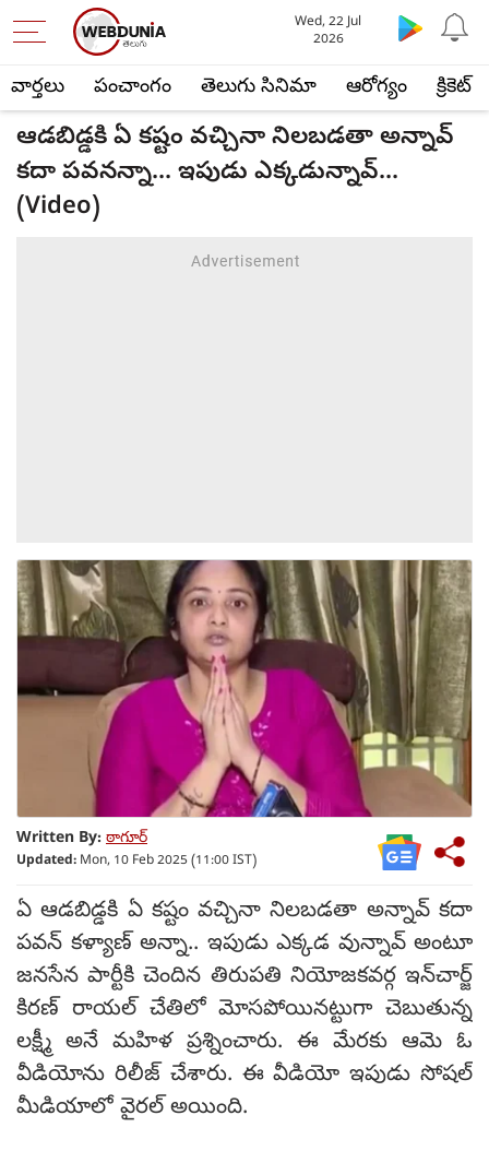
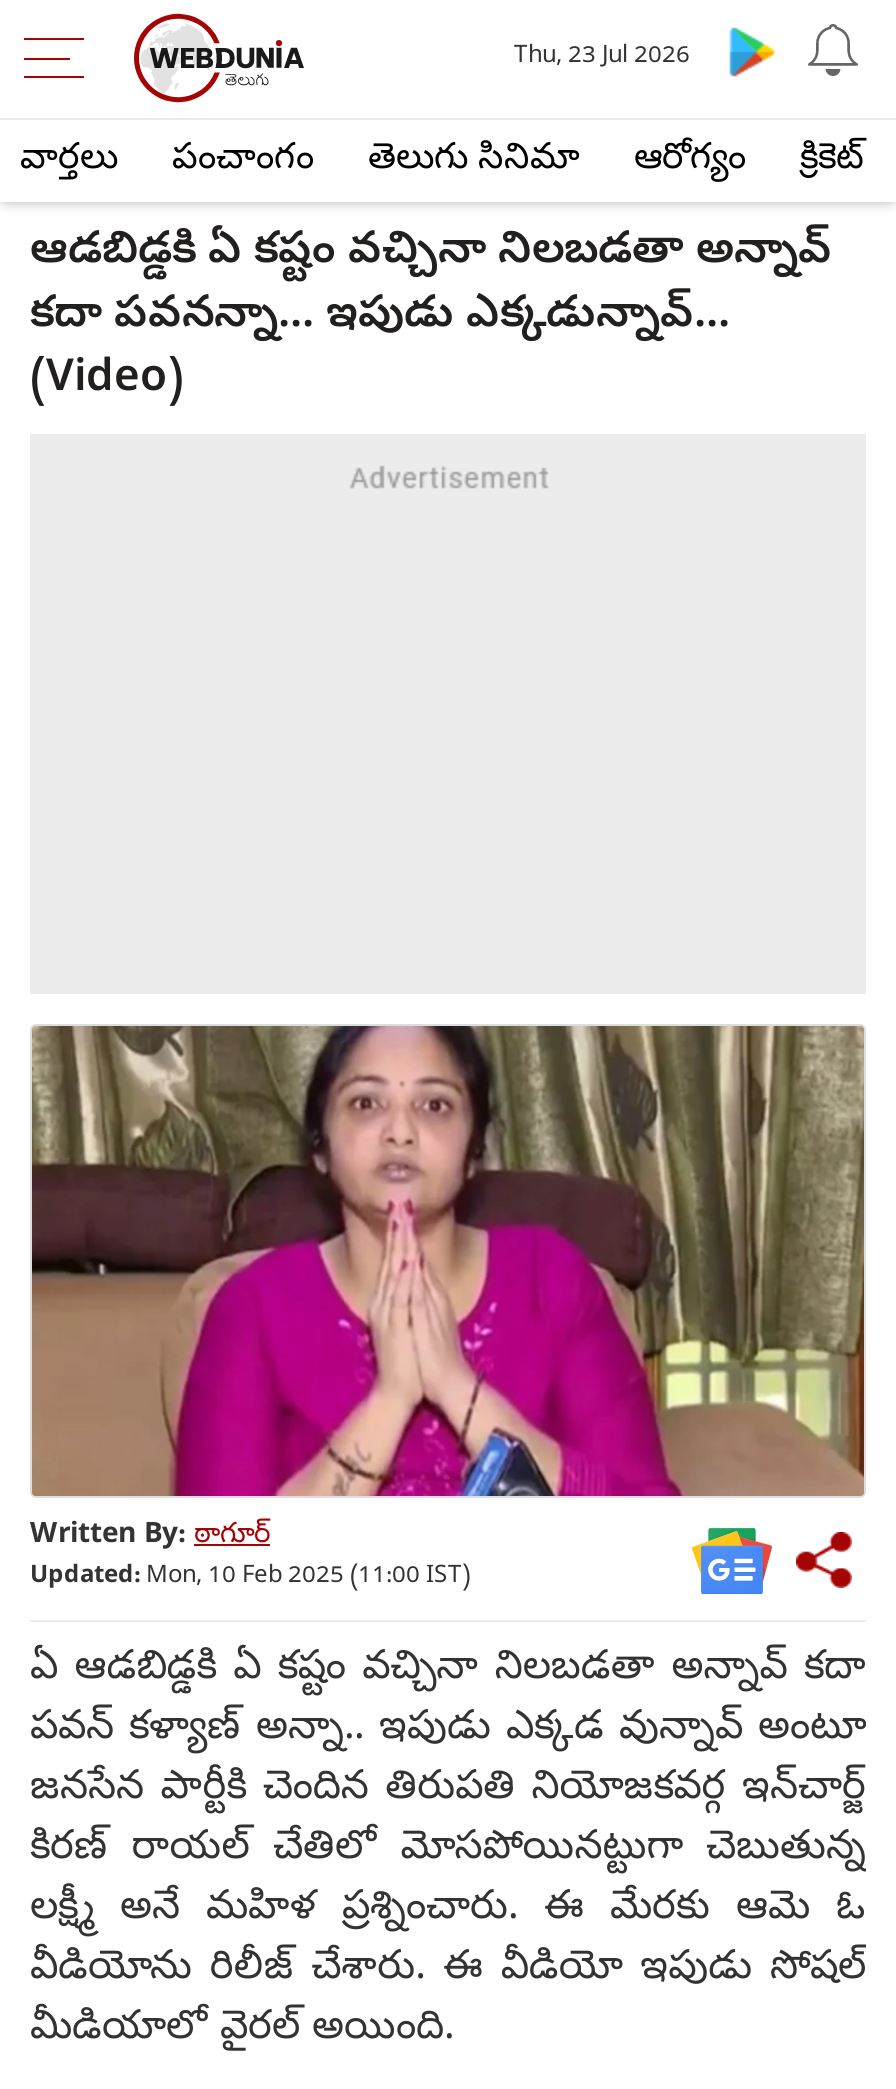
- Wed, 22 Jul
- 2026
+ Thu, 23 Jul 2026
